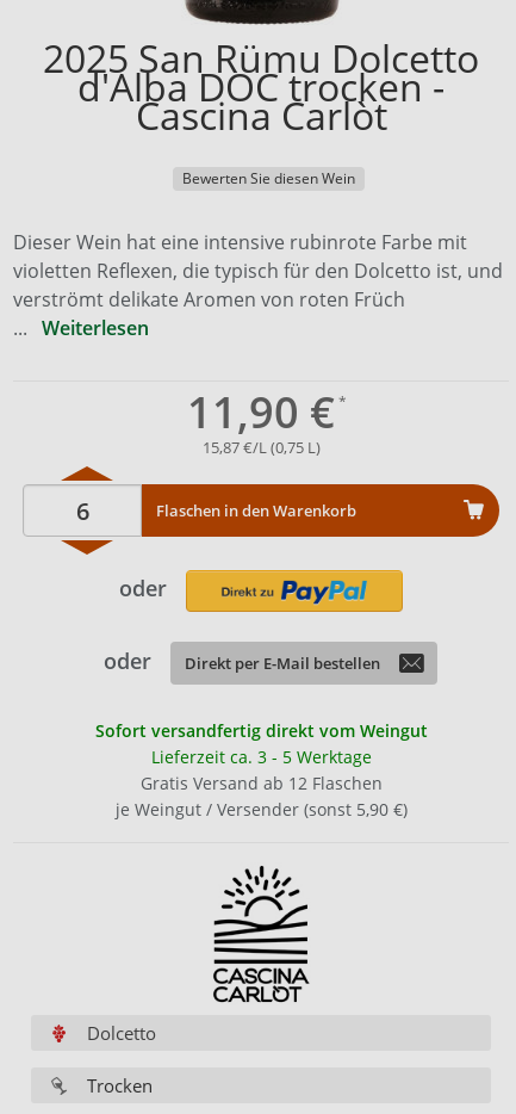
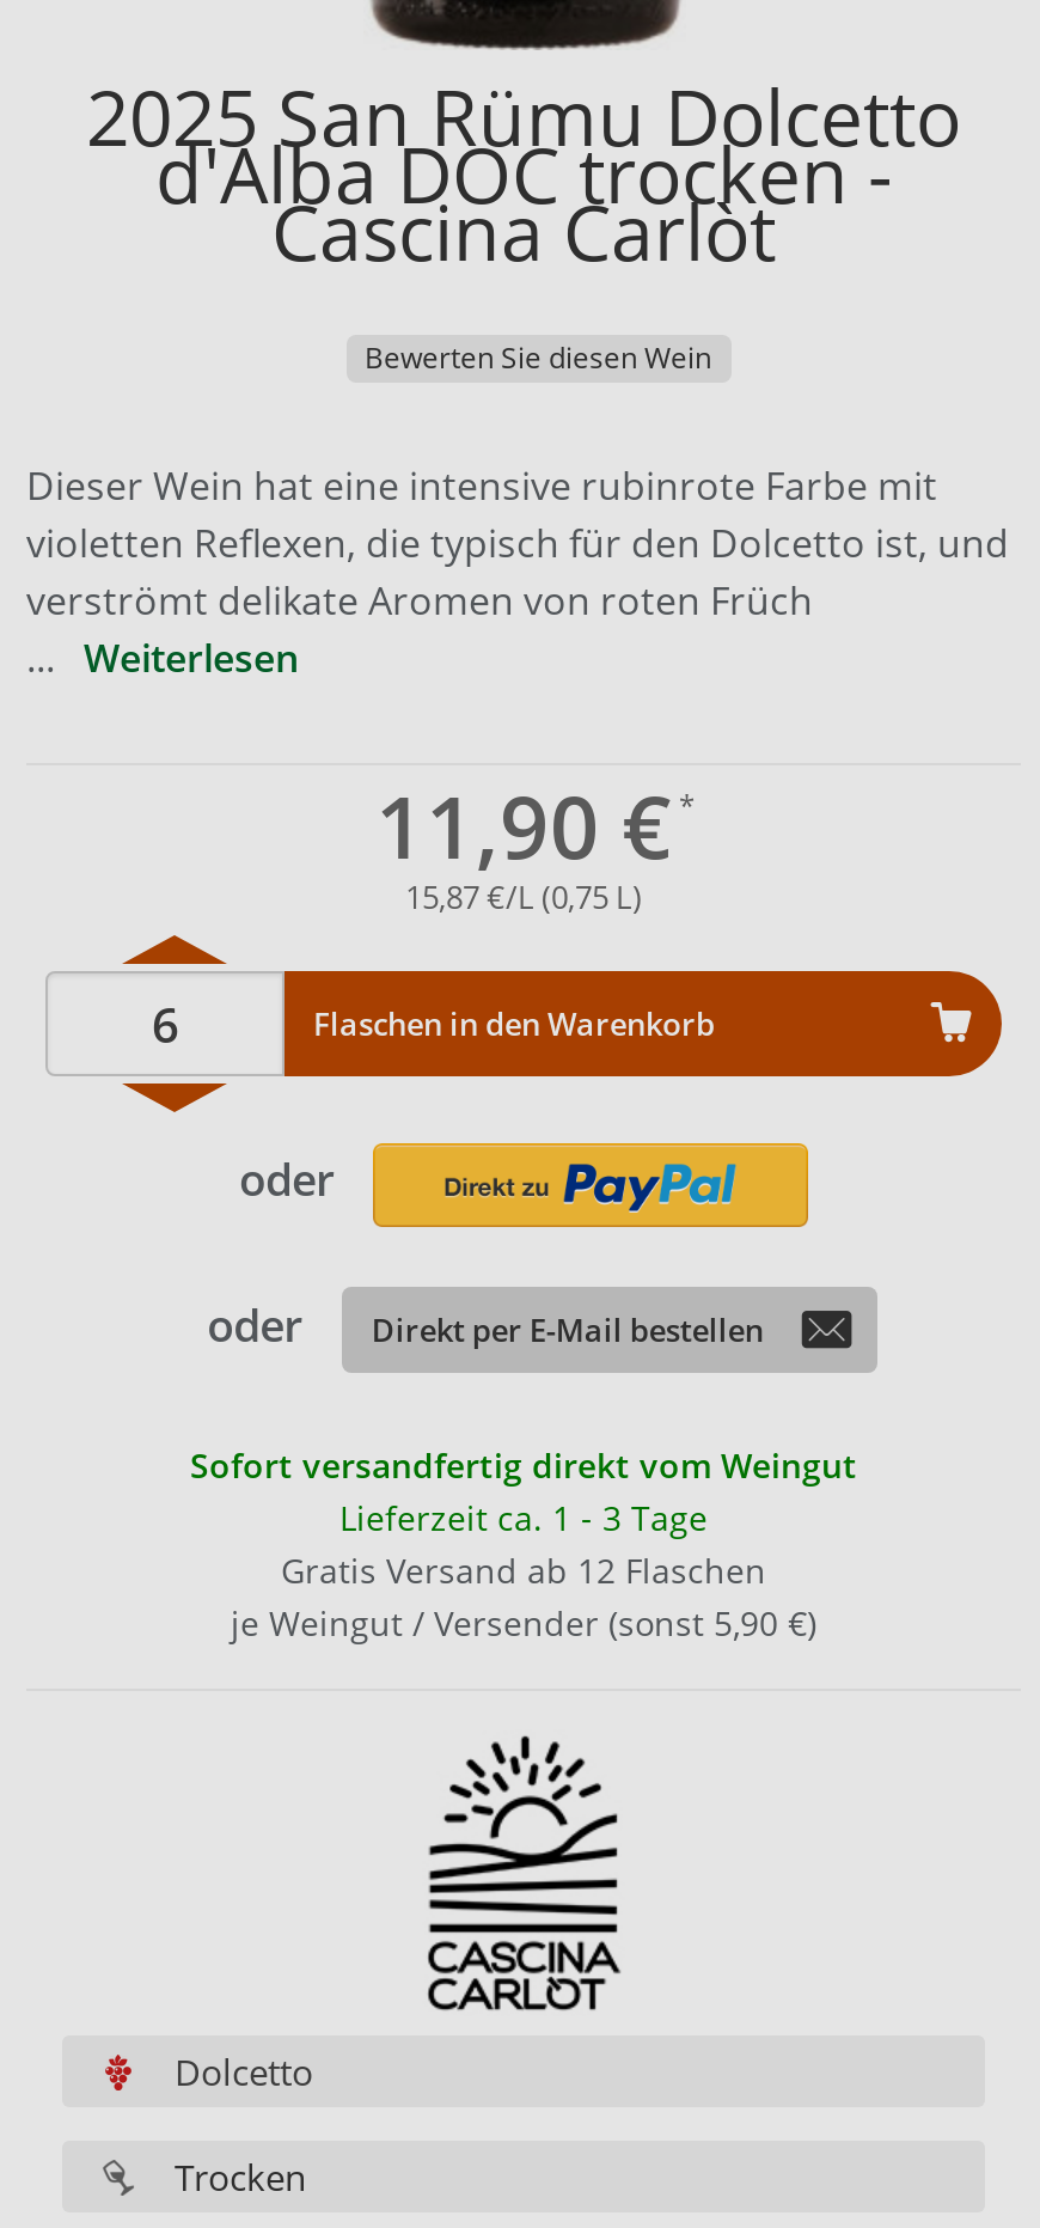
- Lieferzeit ca. 3 - 5 Werktage
+ Lieferzeit ca. 1 - 3 Tage
